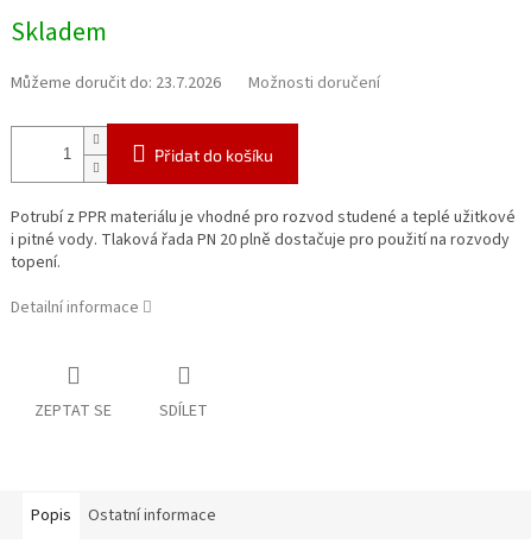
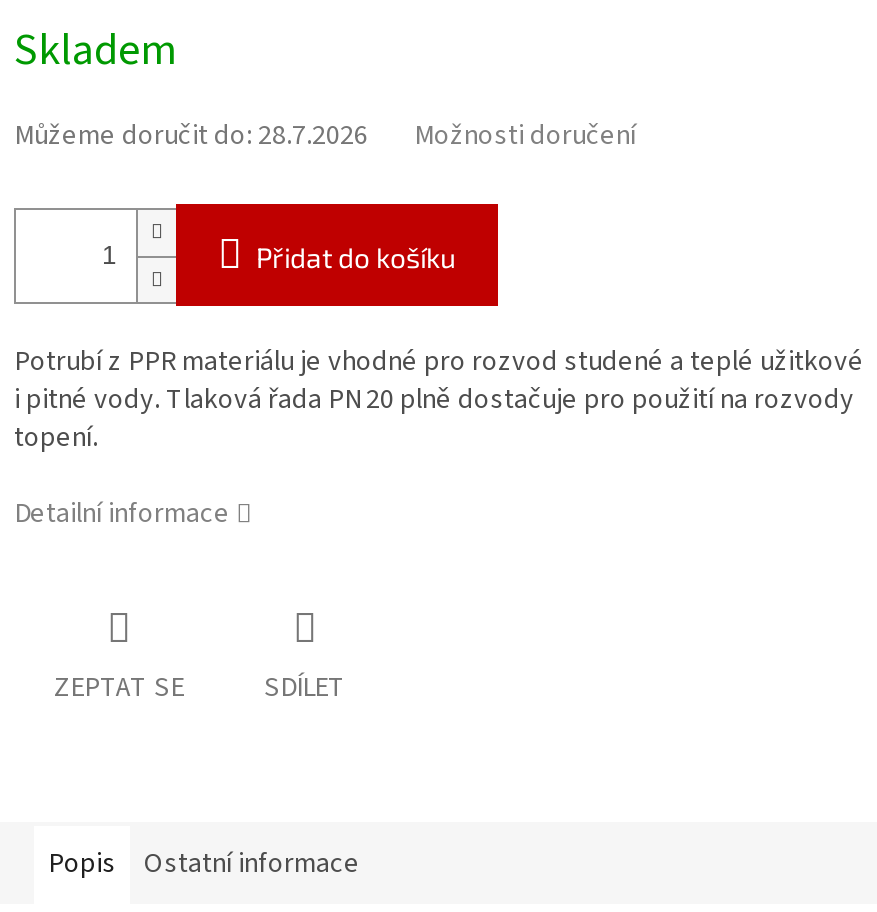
- Můžeme doručit do: 23.7.2026
+ Můžeme doručit do: 28.7.2026
